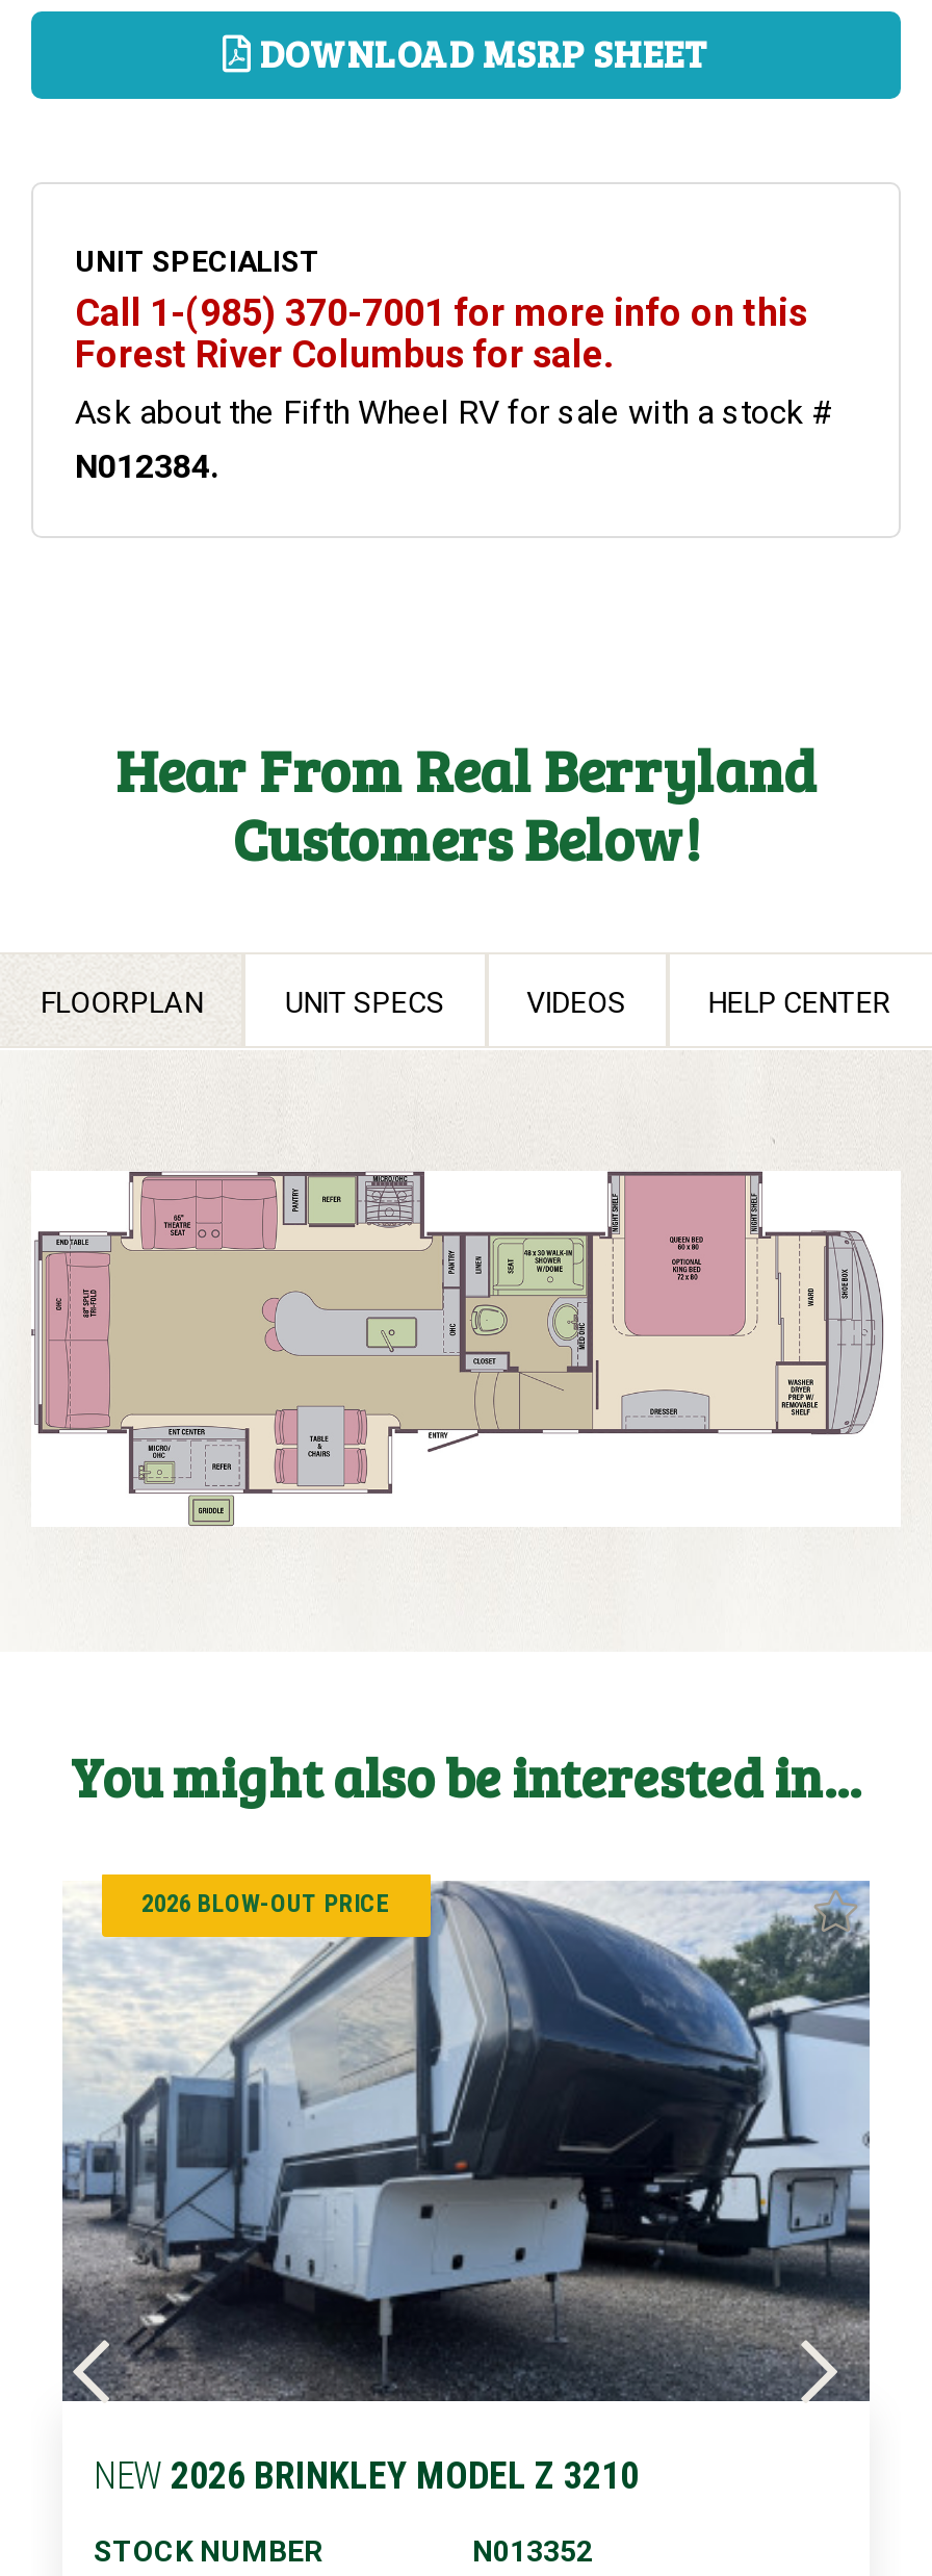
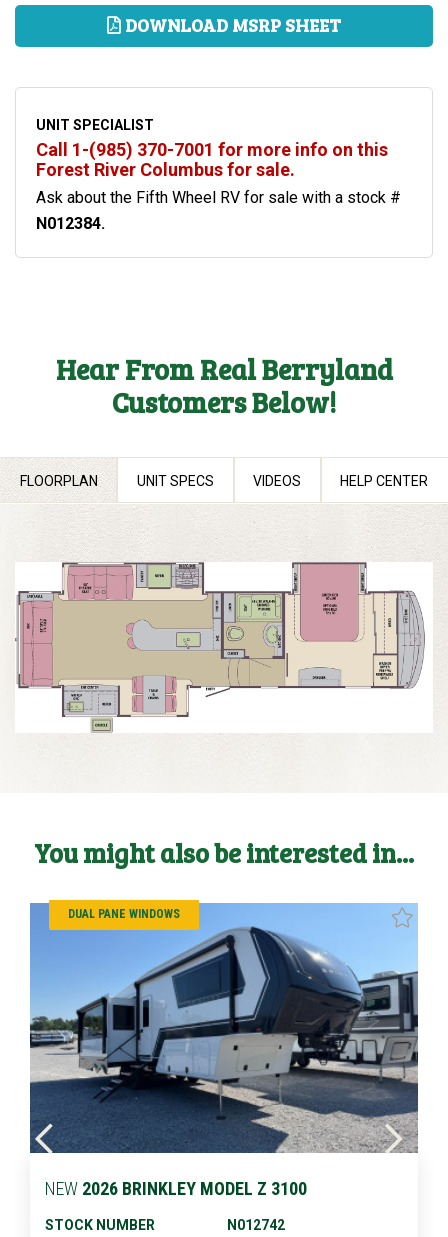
- [image]
- 2026 BLOW-OUT PRICE
+ [image]
+ DUAL PANE WINDOWS

- NEW 2026 BRINKLEY MODEL Z 3210
+ NEW 2026 BRINKLEY MODEL Z 3100

- N013352
+ N012742
